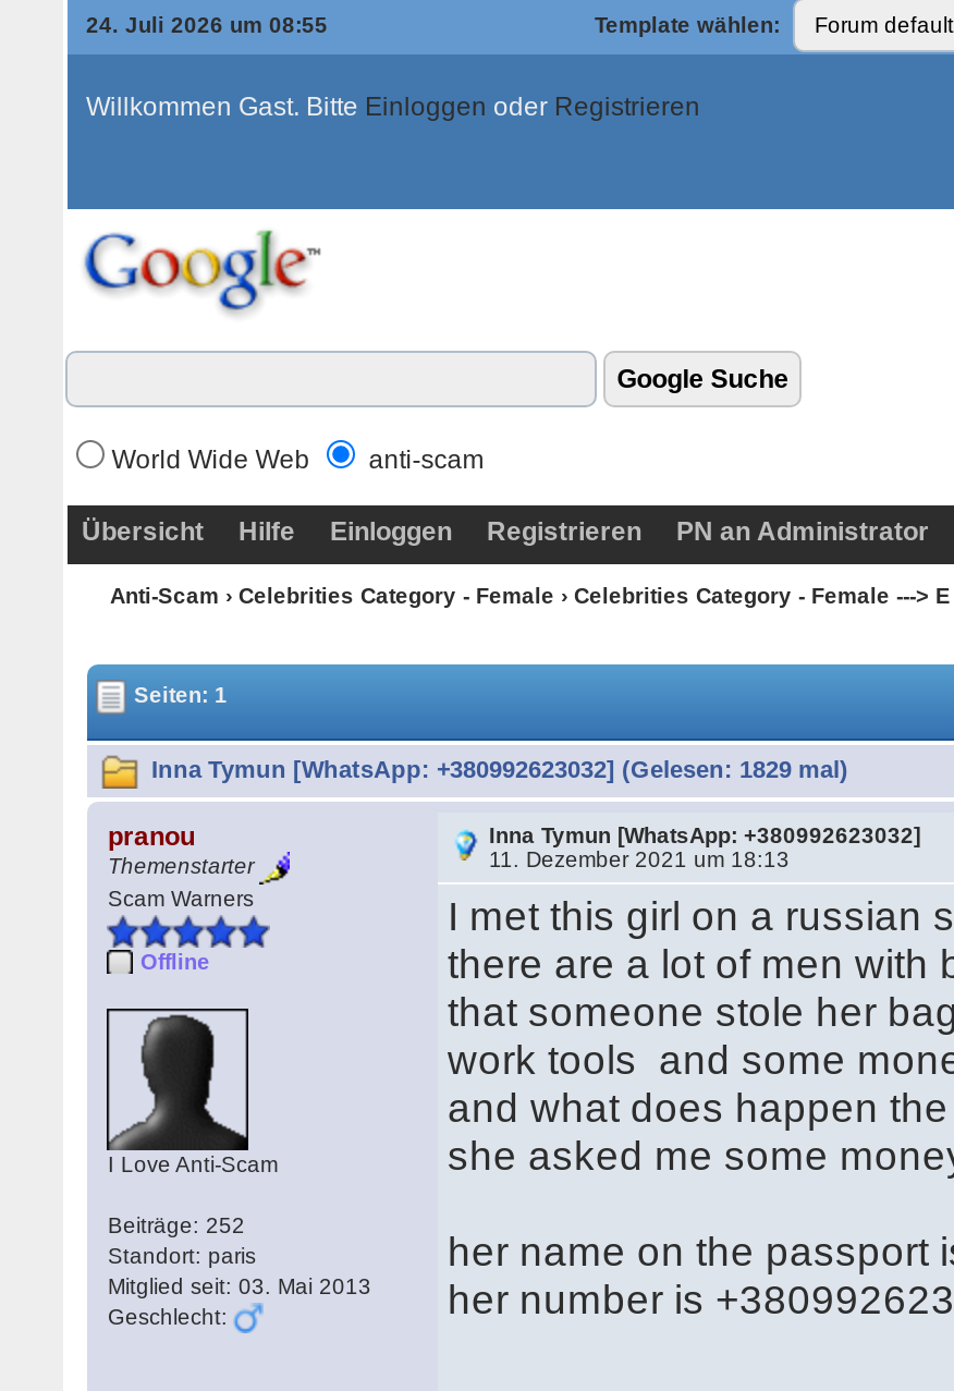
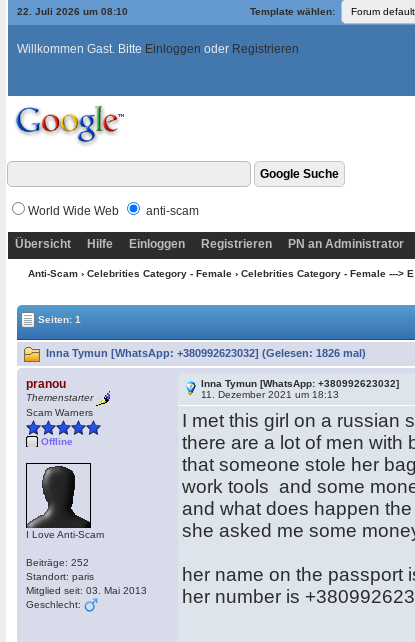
- 24. Juli 2026 um 08:55
+ 22. Juli 2026 um 08:10

- Inna Tymun [WhatsApp: +380992623032] (Gelesen: 1829 mal)
+ Inna Tymun [WhatsApp: +380992623032] (Gelesen: 1826 mal)
